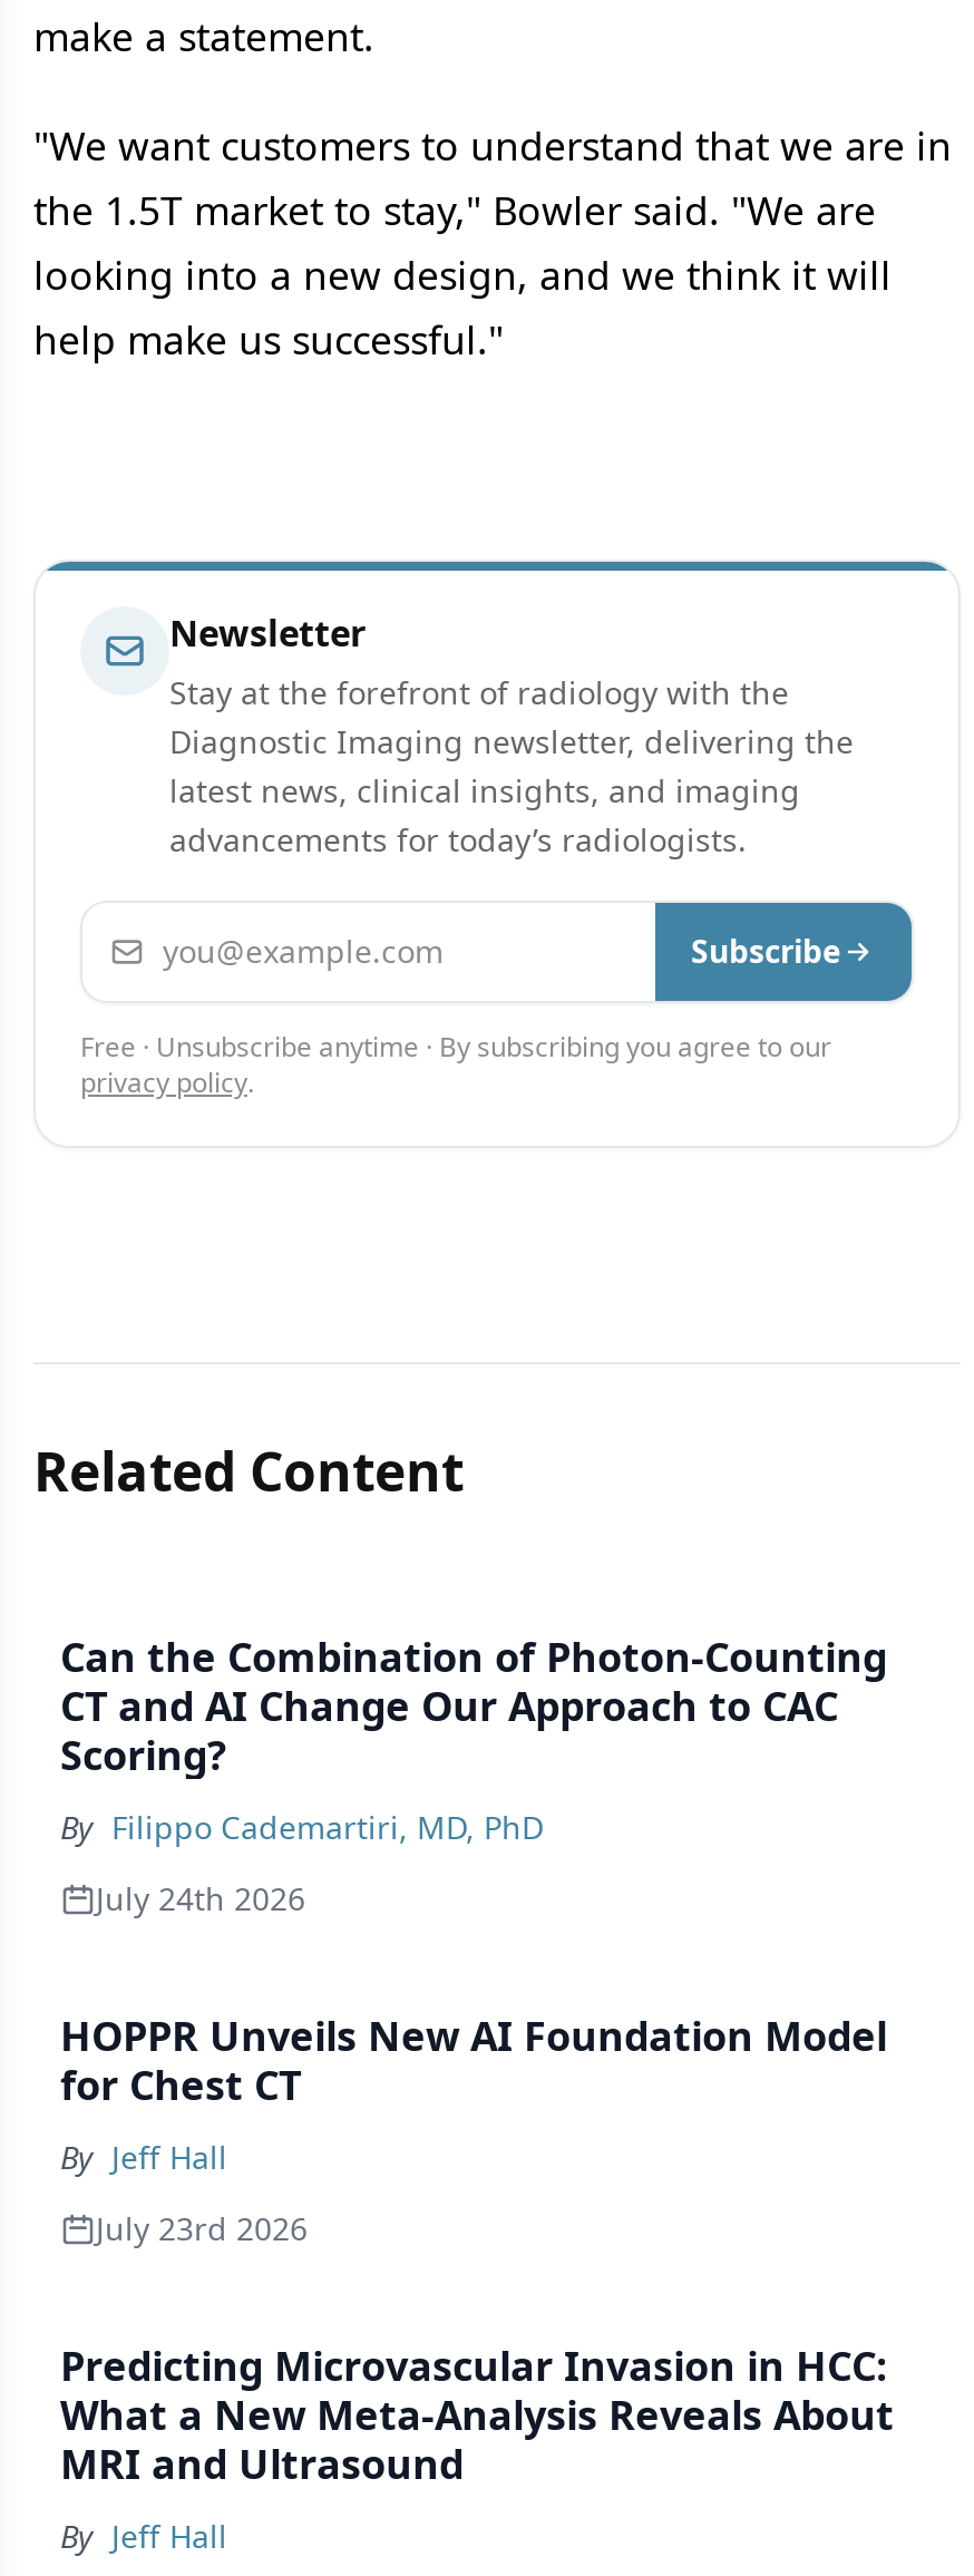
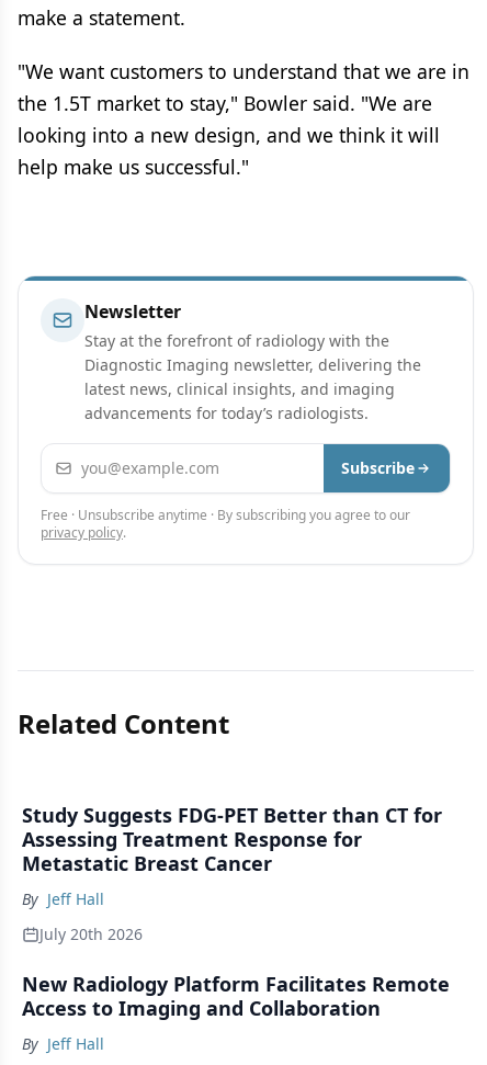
- Can the Combination of Photon-Counting
- CT and AI Change Our Approach to CAC
- Scoring?
- By Filippo Cademartiri, MD, PhD
- July 24th 2026
- HOPPR Unveils New AI Foundation Model
- for Chest CT
+ Study Suggests FDG-PET Better than CT for
+ Assessing Treatment Response for
+ Metastatic Breast Cancer

- July 23rd 2026
+ July 20th 2026

- Predicting Microvascular Invasion in HCC:
- What a New Meta-Analysis Reveals About
- MRI and Ultrasound
+ New Radiology Platform Facilitates Remote
+ Access to Imaging and Collaboration
